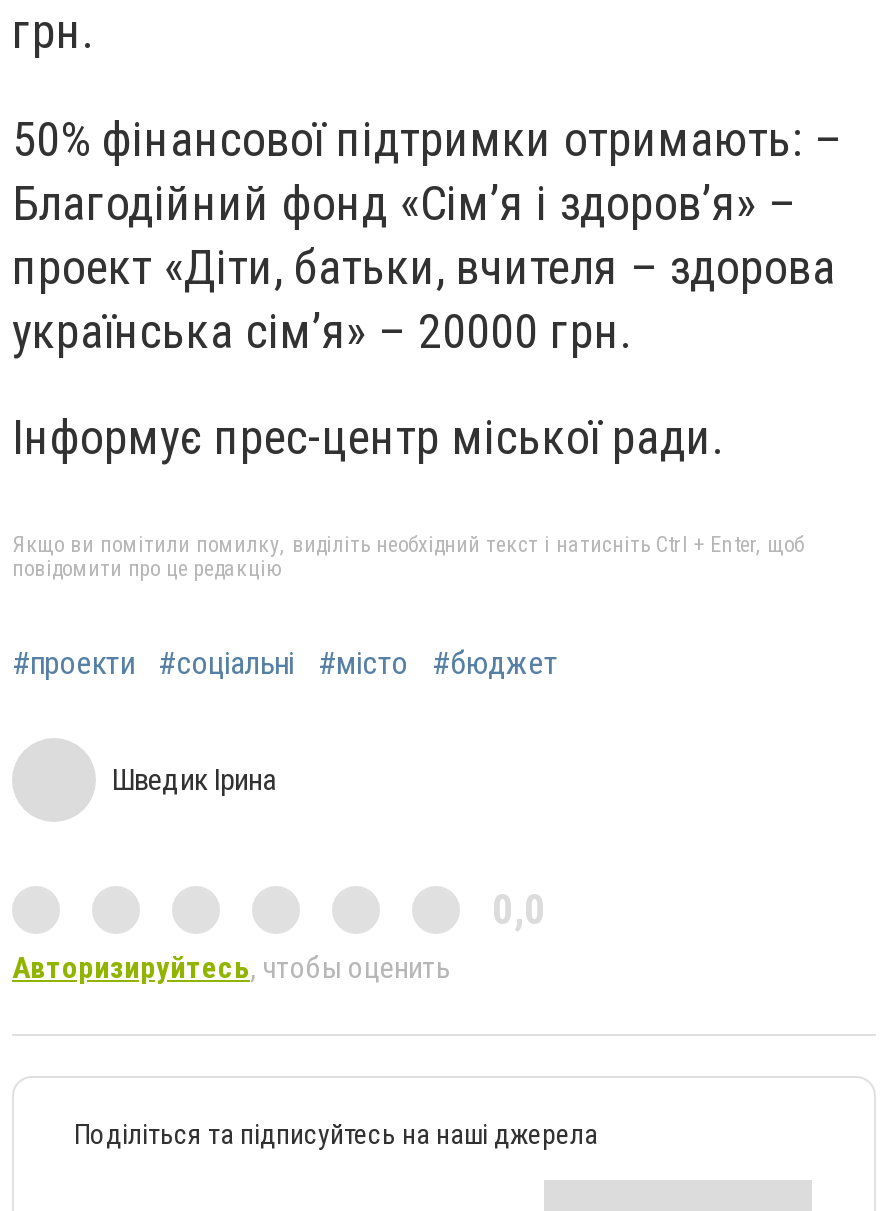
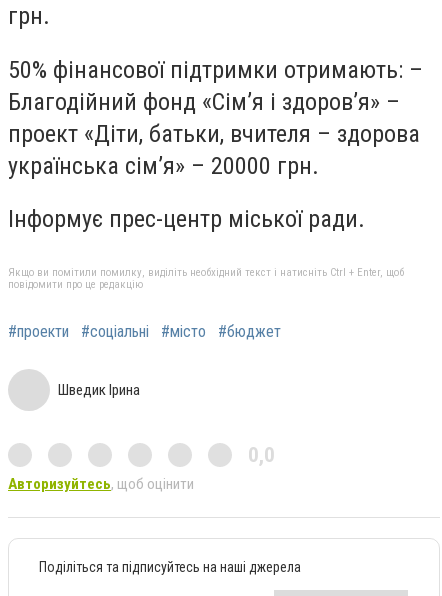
- Авторизируйтесь, чтобы оценить
+ Авторизуйтесь, щоб оцінити
